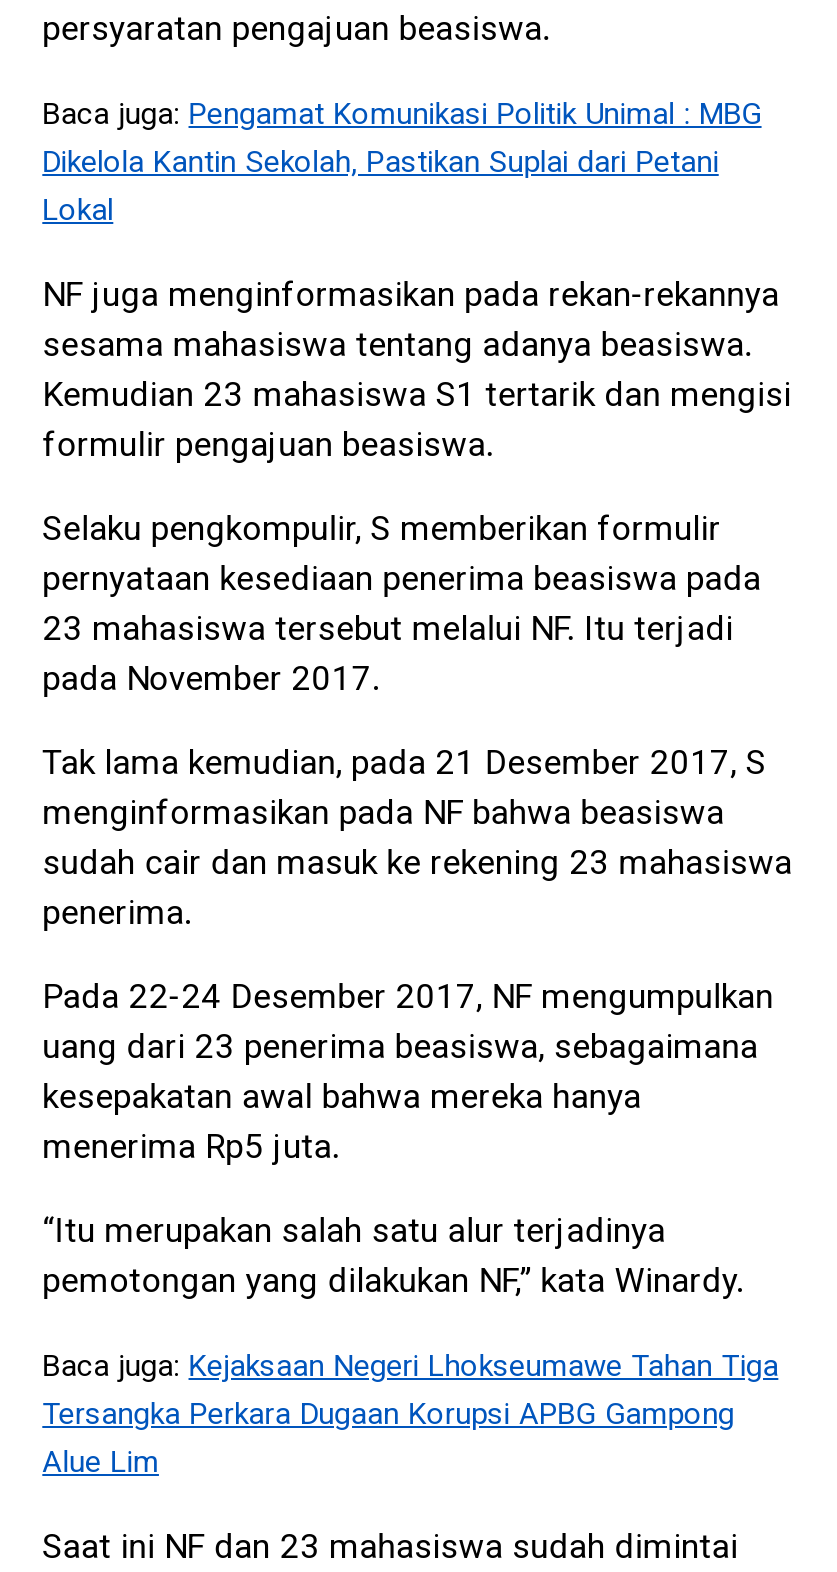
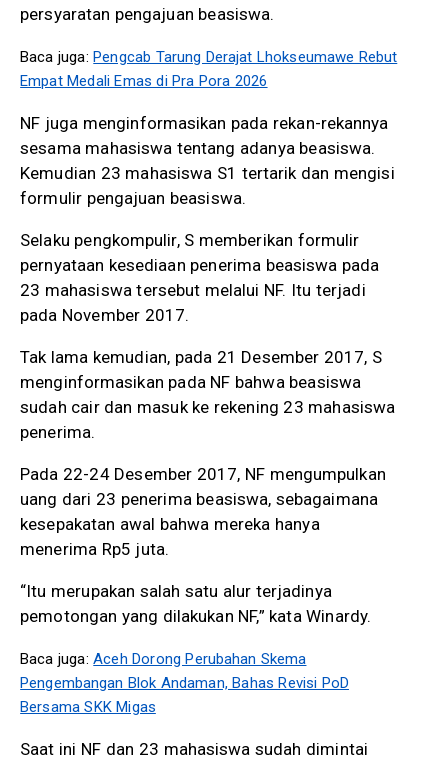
- Baca juga: Pengamat Komunikasi Politik Unimal : MBG
- Dikelola Kantin Sekolah, Pastikan Suplai dari Petani
- Lokal
+ Baca juga: Pengcab Tarung Derajat Lhokseumawe Rebut
+ Empat Medali Emas di Pra Pora 2026

- Baca juga: Kejaksaan Negeri Lhokseumawe Tahan Tiga
- Tersangka Perkara Dugaan Korupsi APBG Gampong
- Alue Lim
+ Baca juga: Aceh Dorong Perubahan Skema
+ Pengembangan Blok Andaman, Bahas Revisi PoD
+ Bersama SKK Migas
